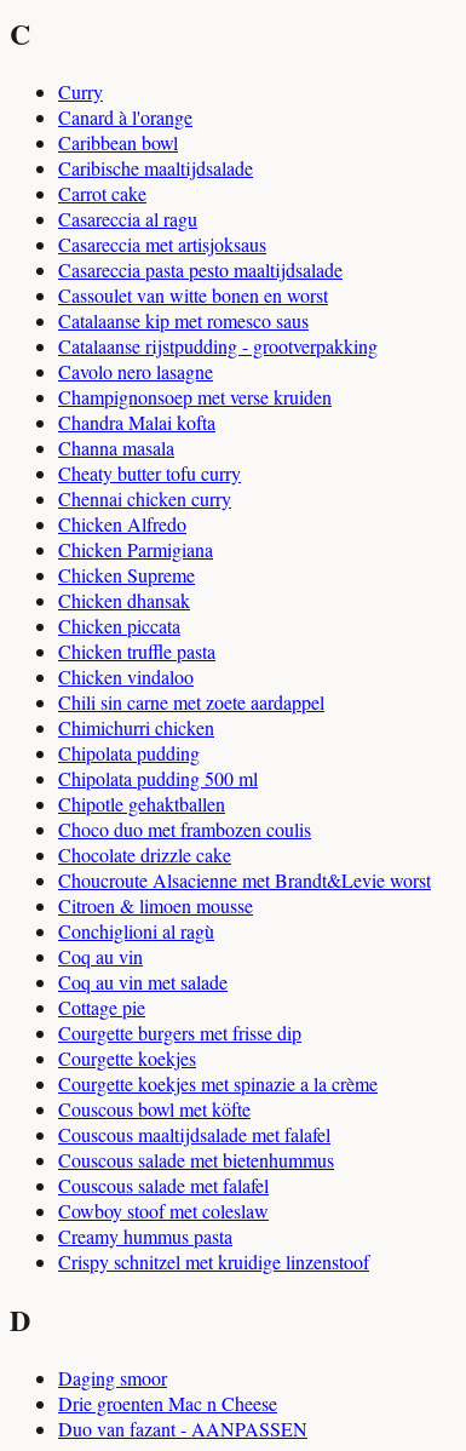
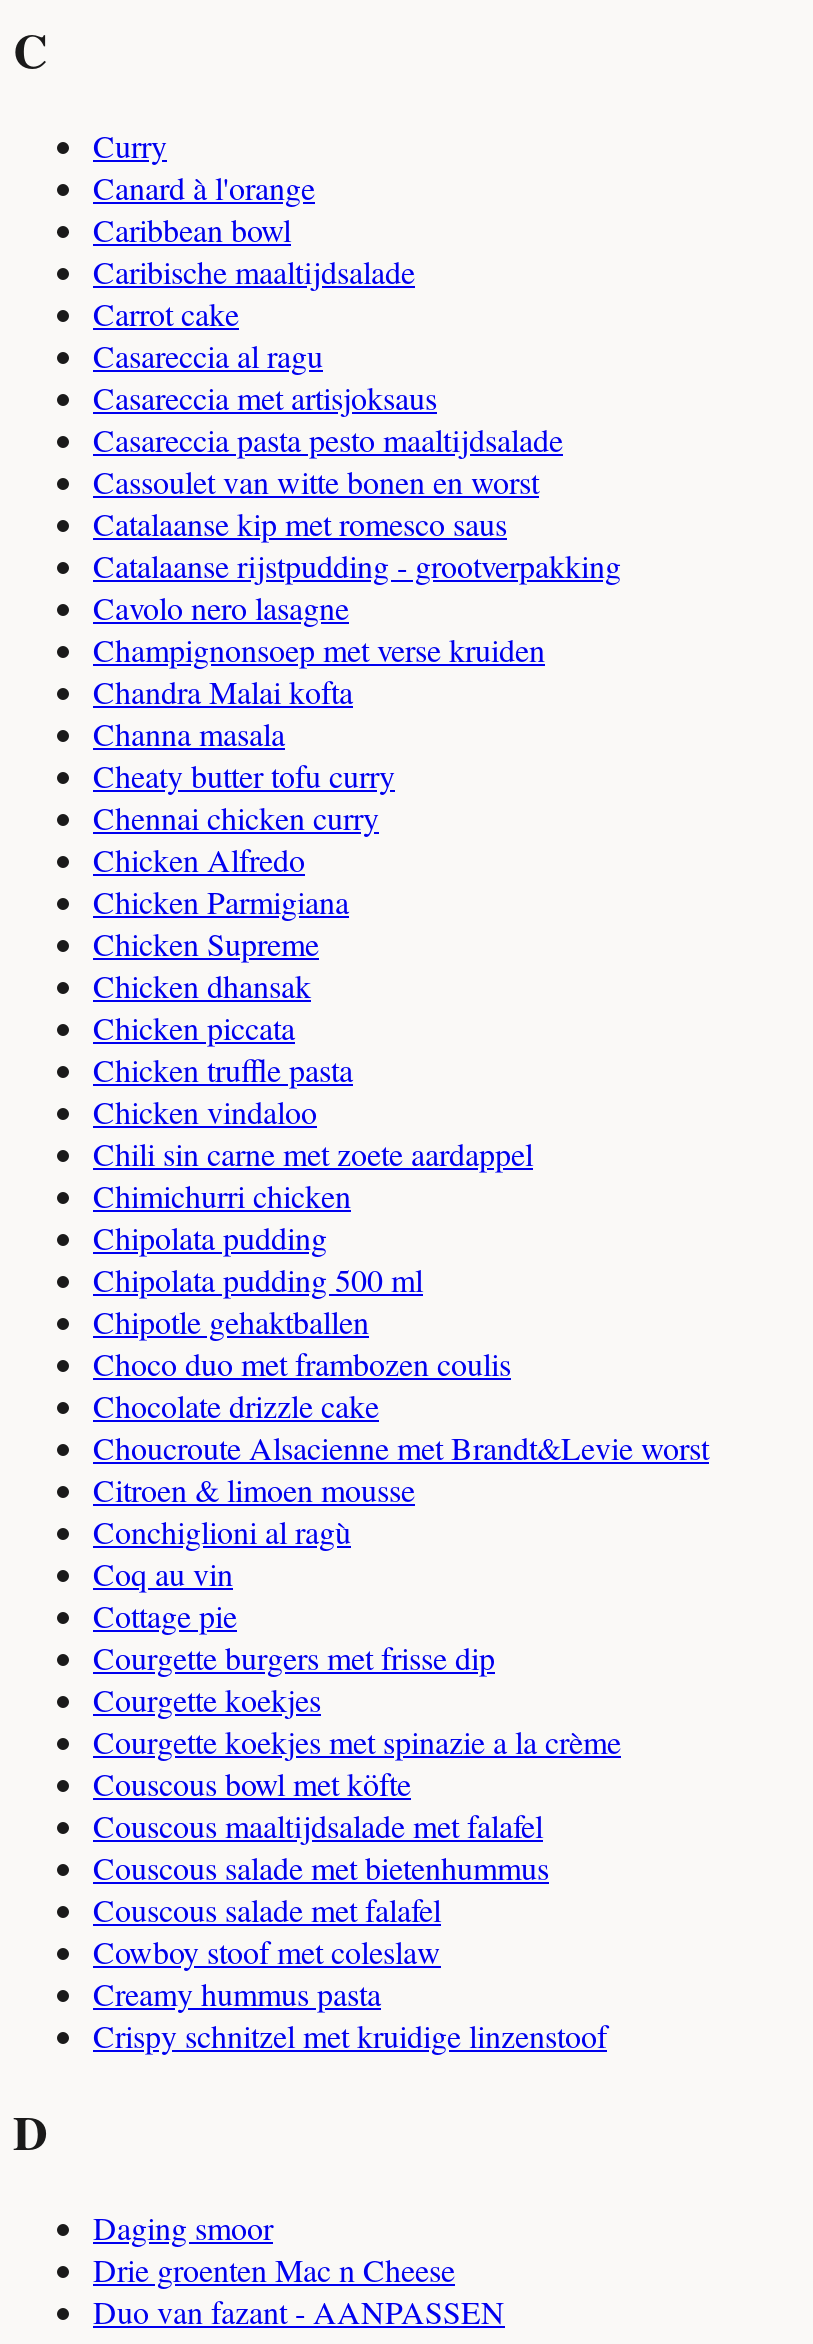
- Coq au vin met salade
